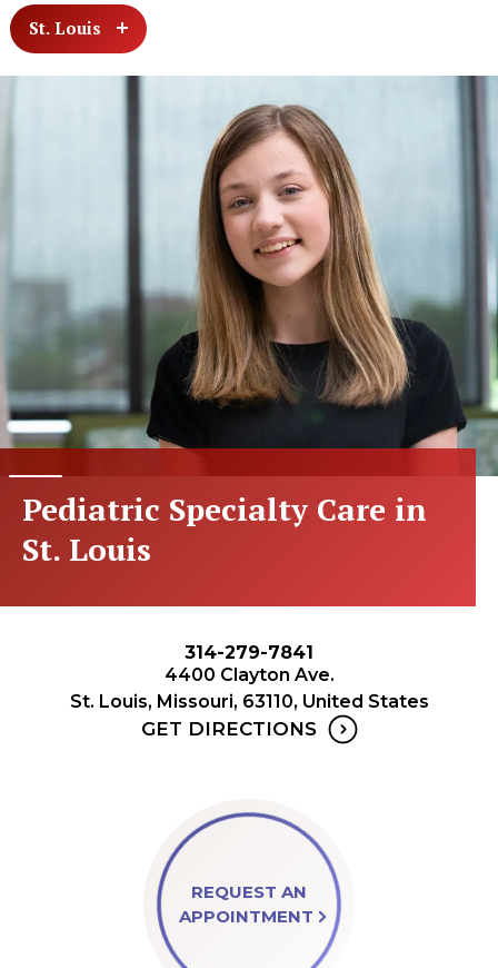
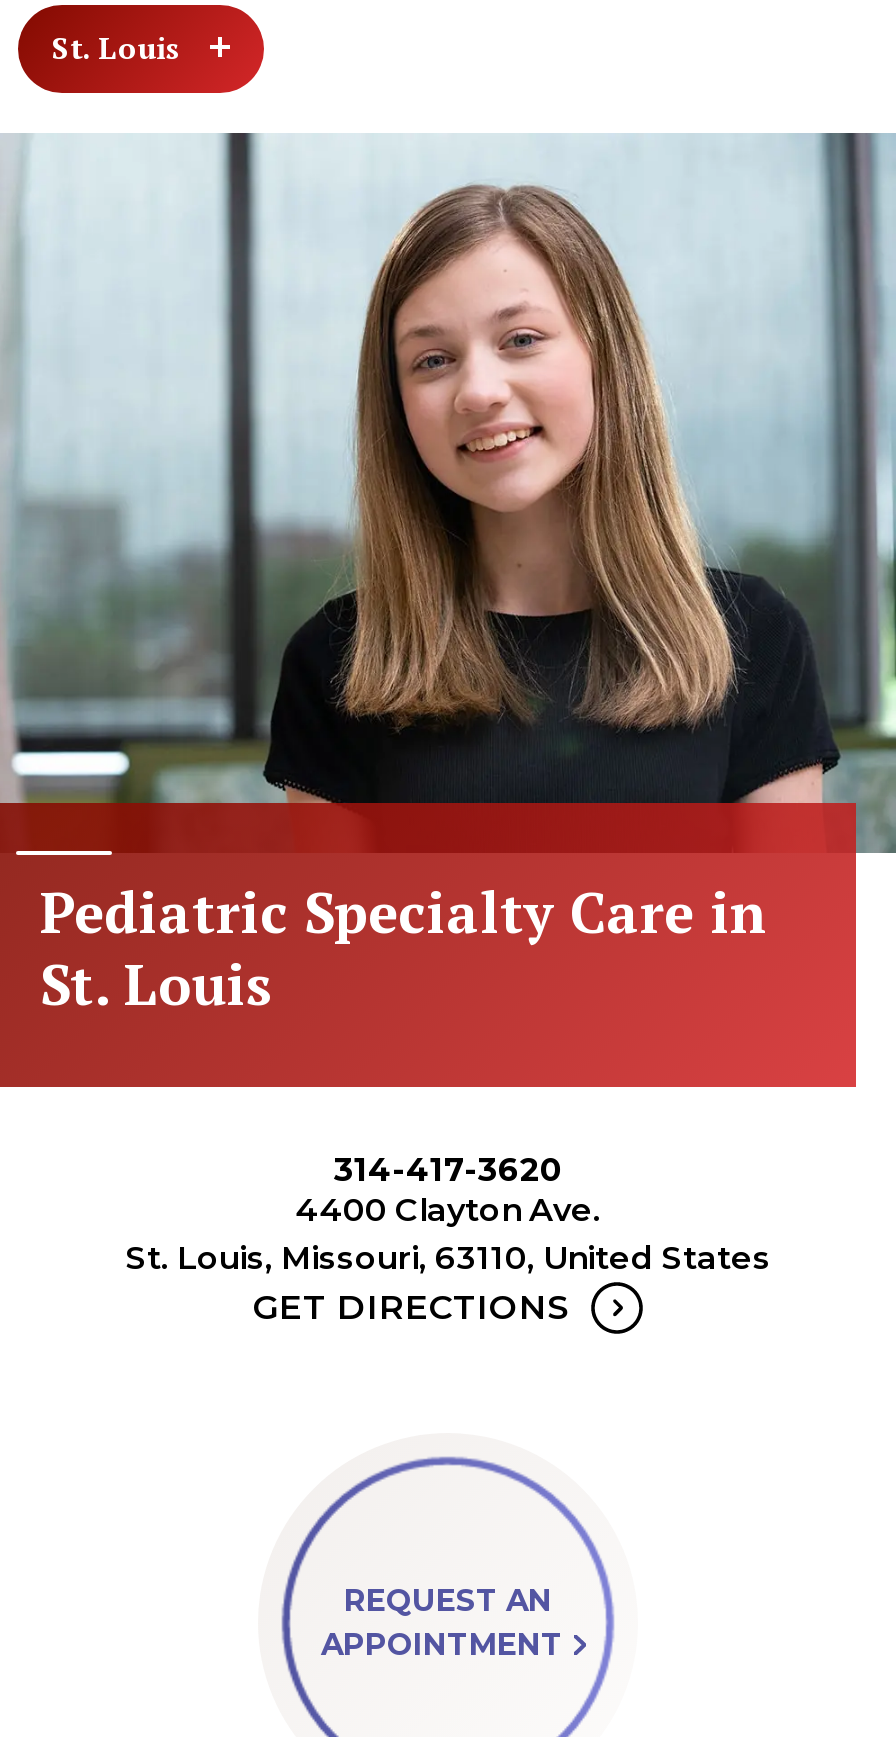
- 314-279-7841
+ 314-417-3620
